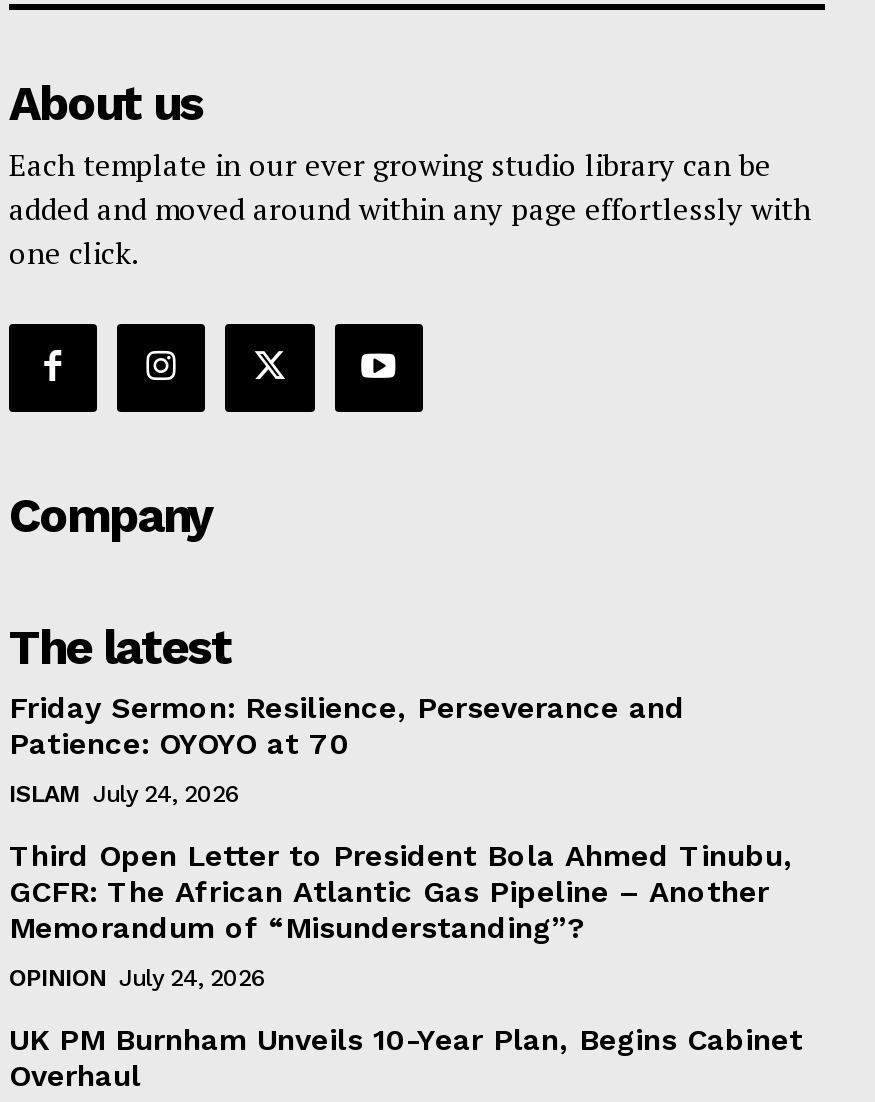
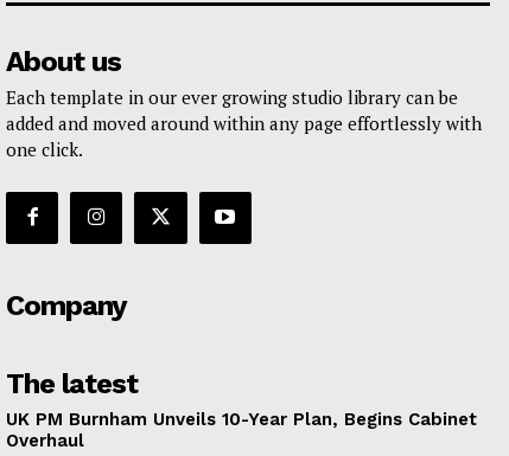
- Friday Sermon: Resilience, Perseverance and
- Patience: OYOYO at 70
- ISLAM July 24, 2026
- Third Open Letter to President Bola Ahmed Tinubu,
- GCFR: The African Atlantic Gas Pipeline – Another
- Memorandum of “Misunderstanding”?
- OPINION July 24, 2026
